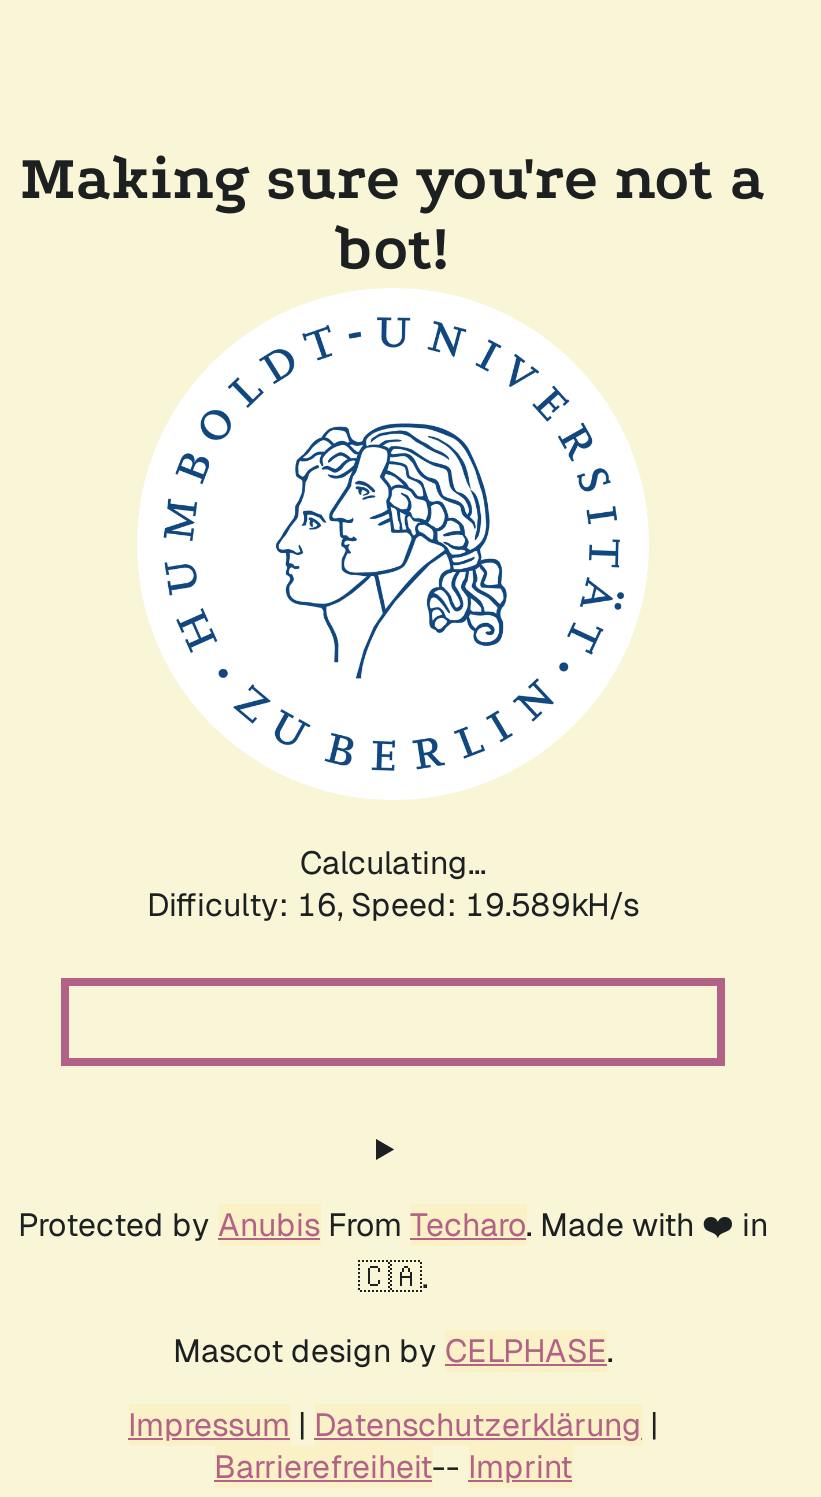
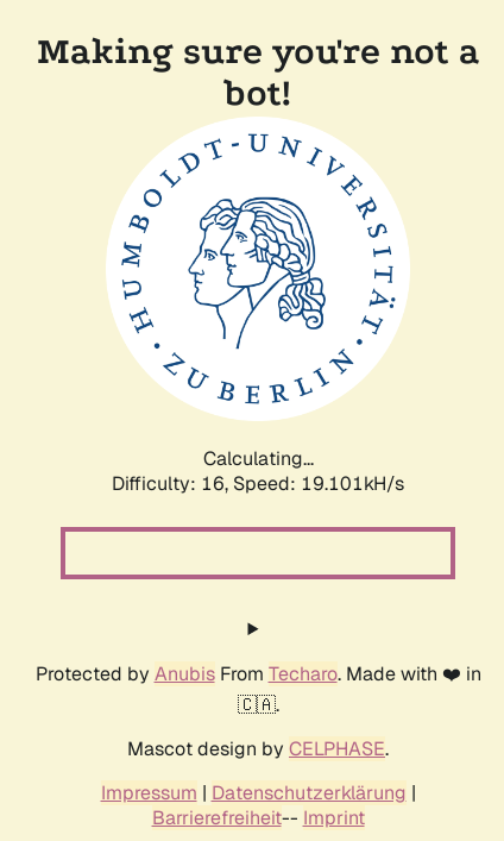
- Difficulty: 16, Speed: 19.589kH/s
+ Difficulty: 16, Speed: 19.101kH/s
